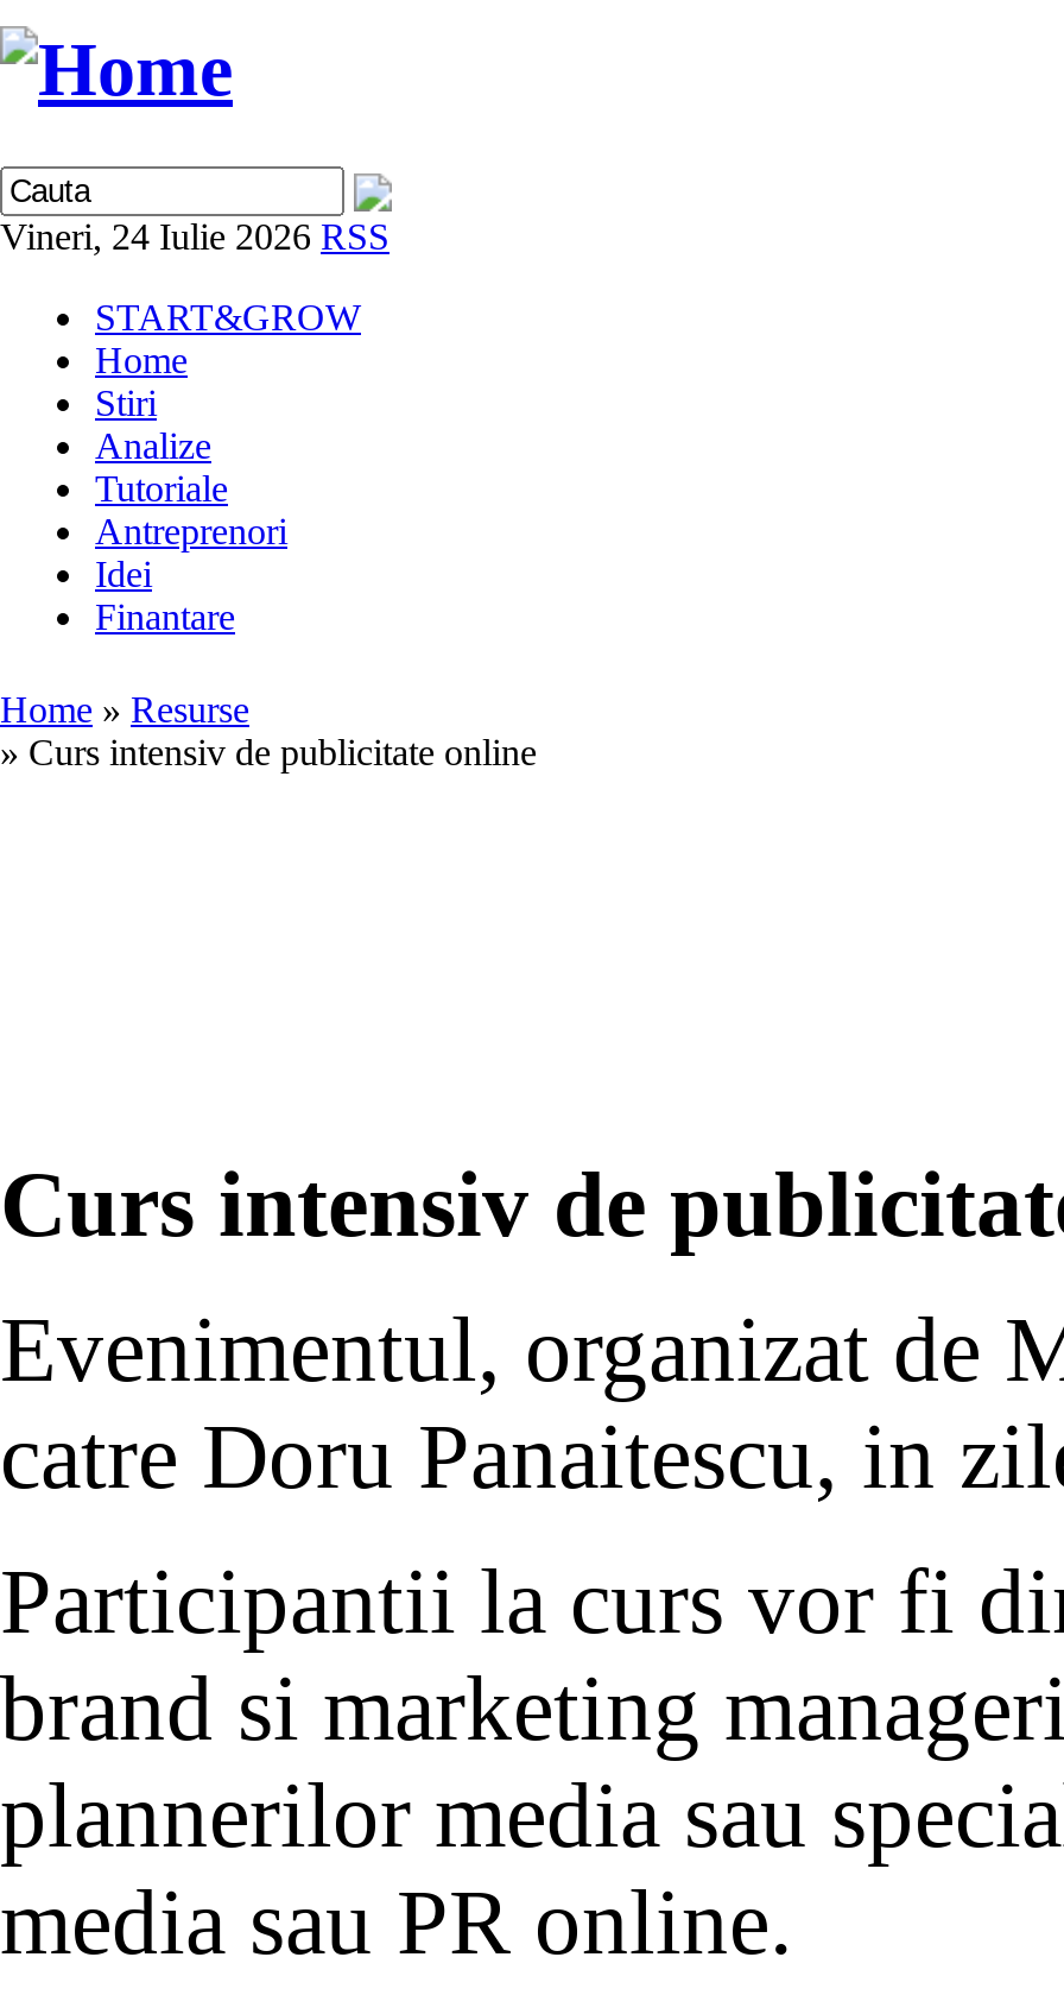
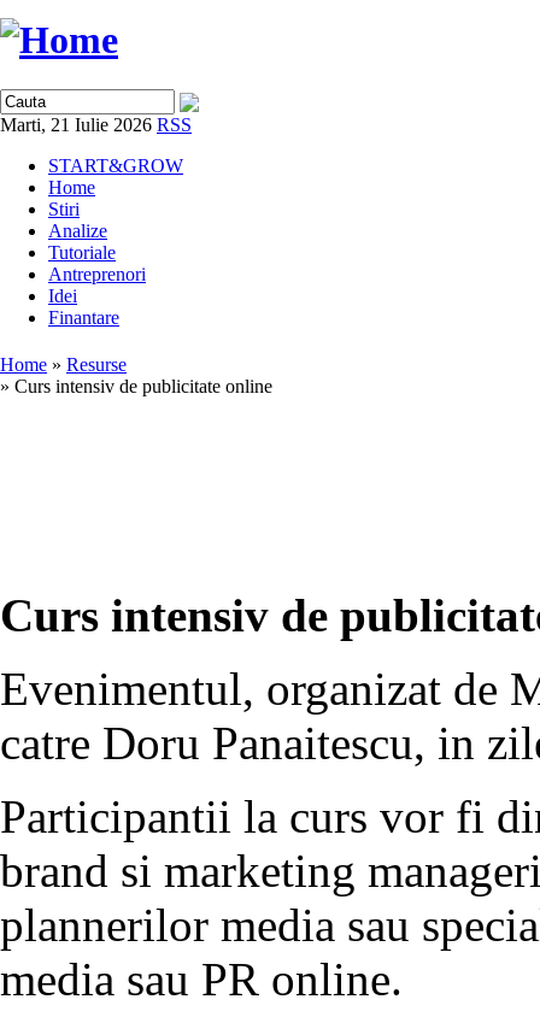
- Vineri, 24 Iulie 2026RSS
+ Marti, 21 Iulie 2026RSS
